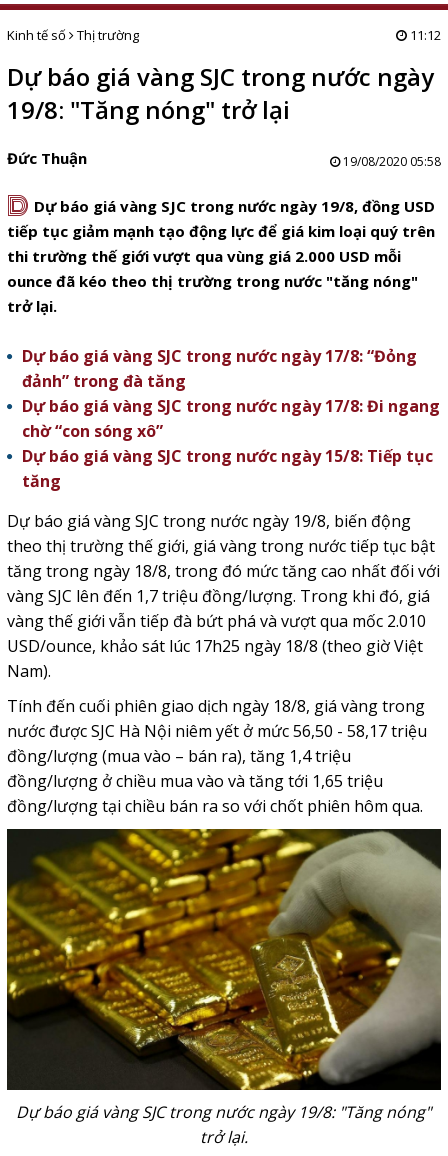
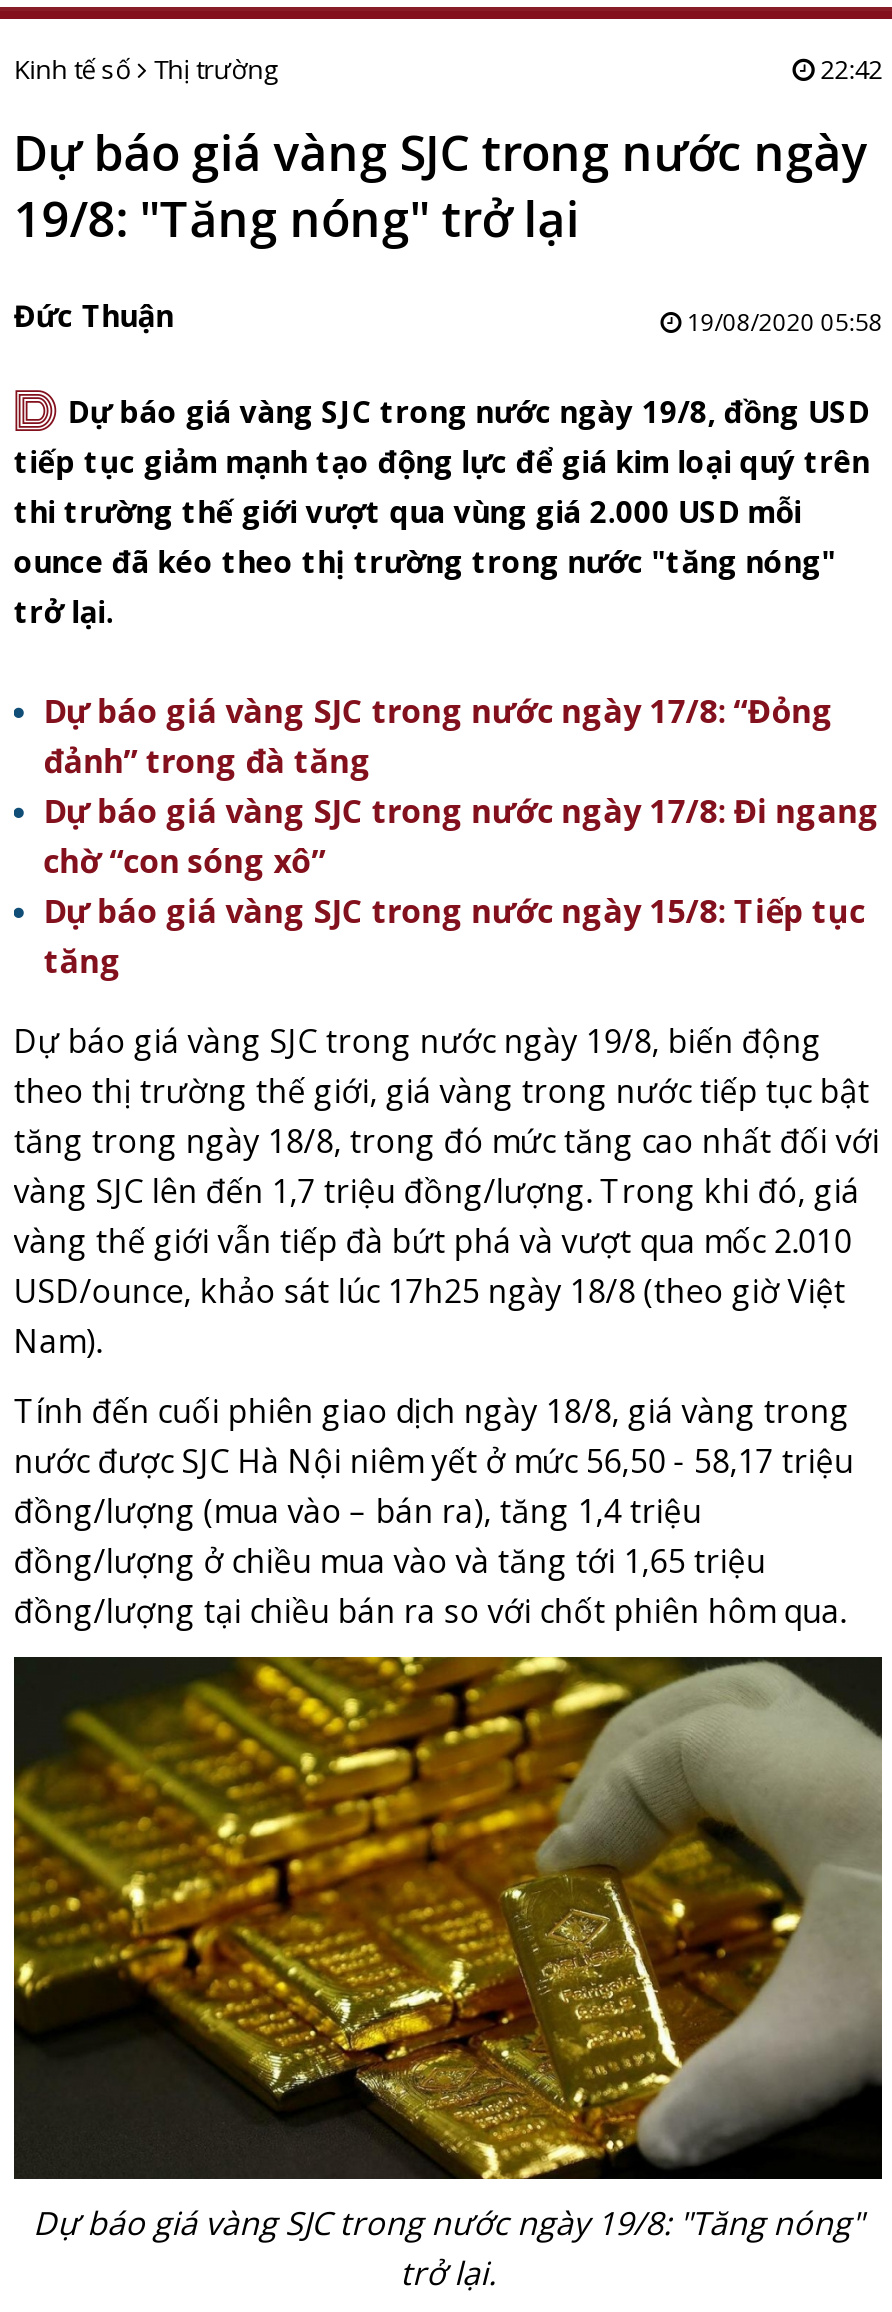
- 11:12
+ 22:42
